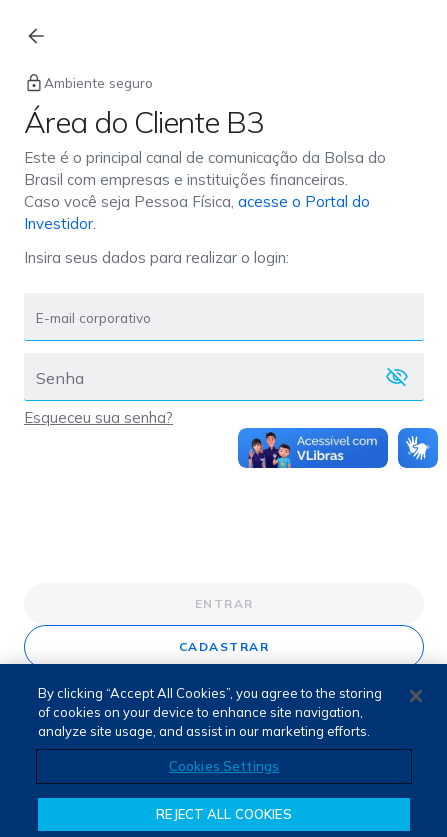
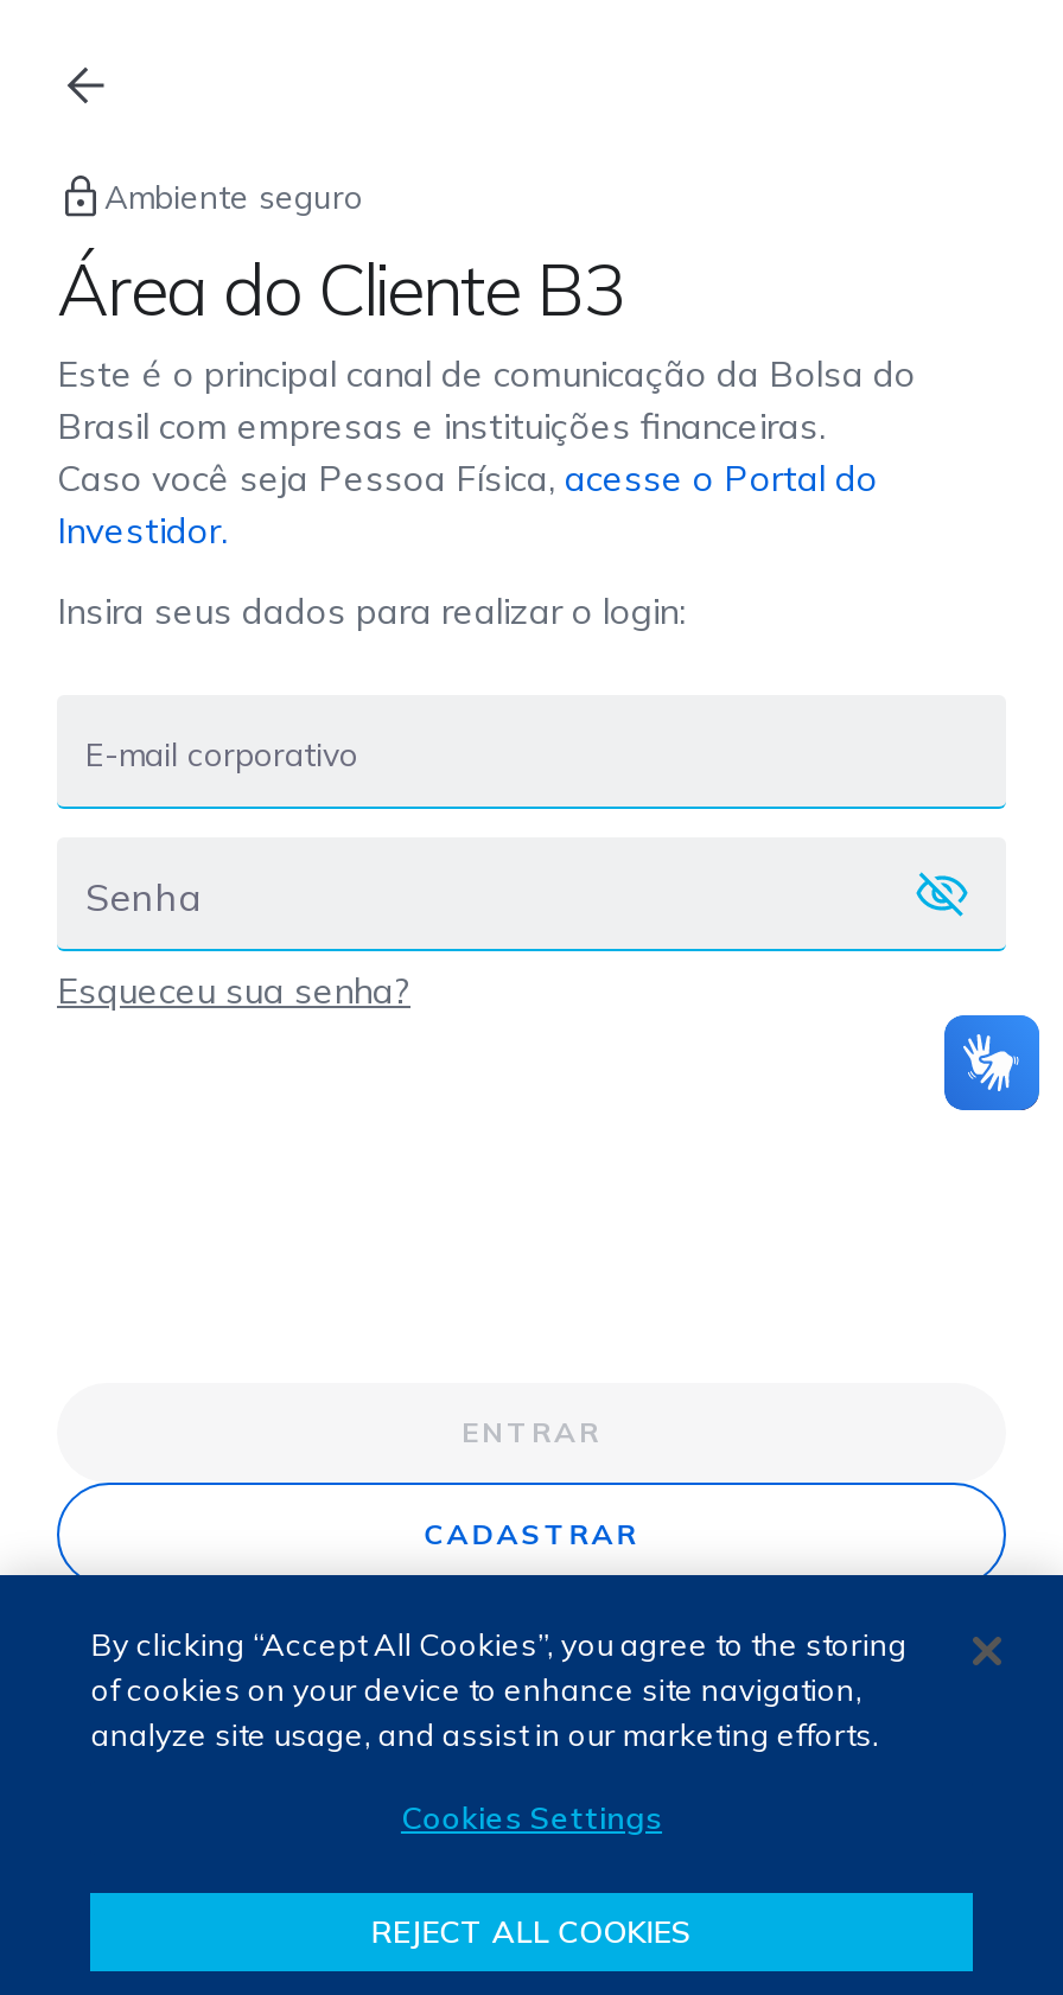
- [image]
